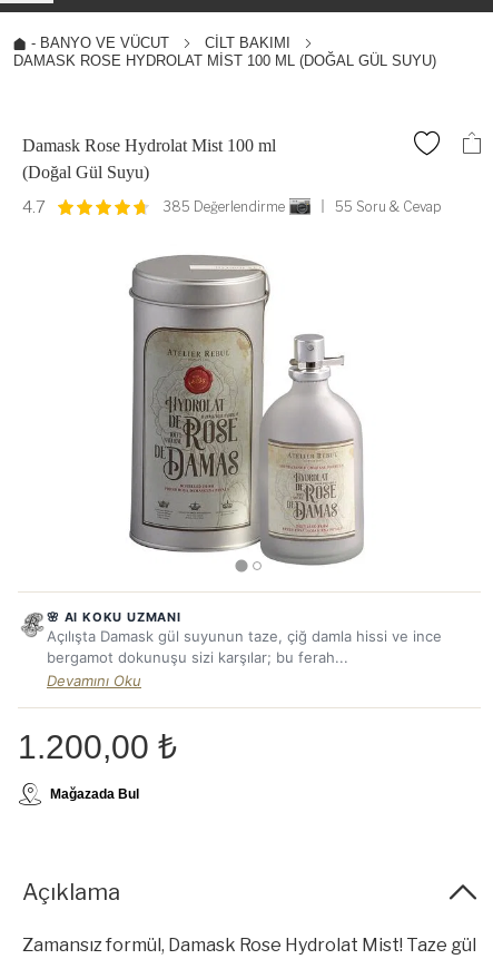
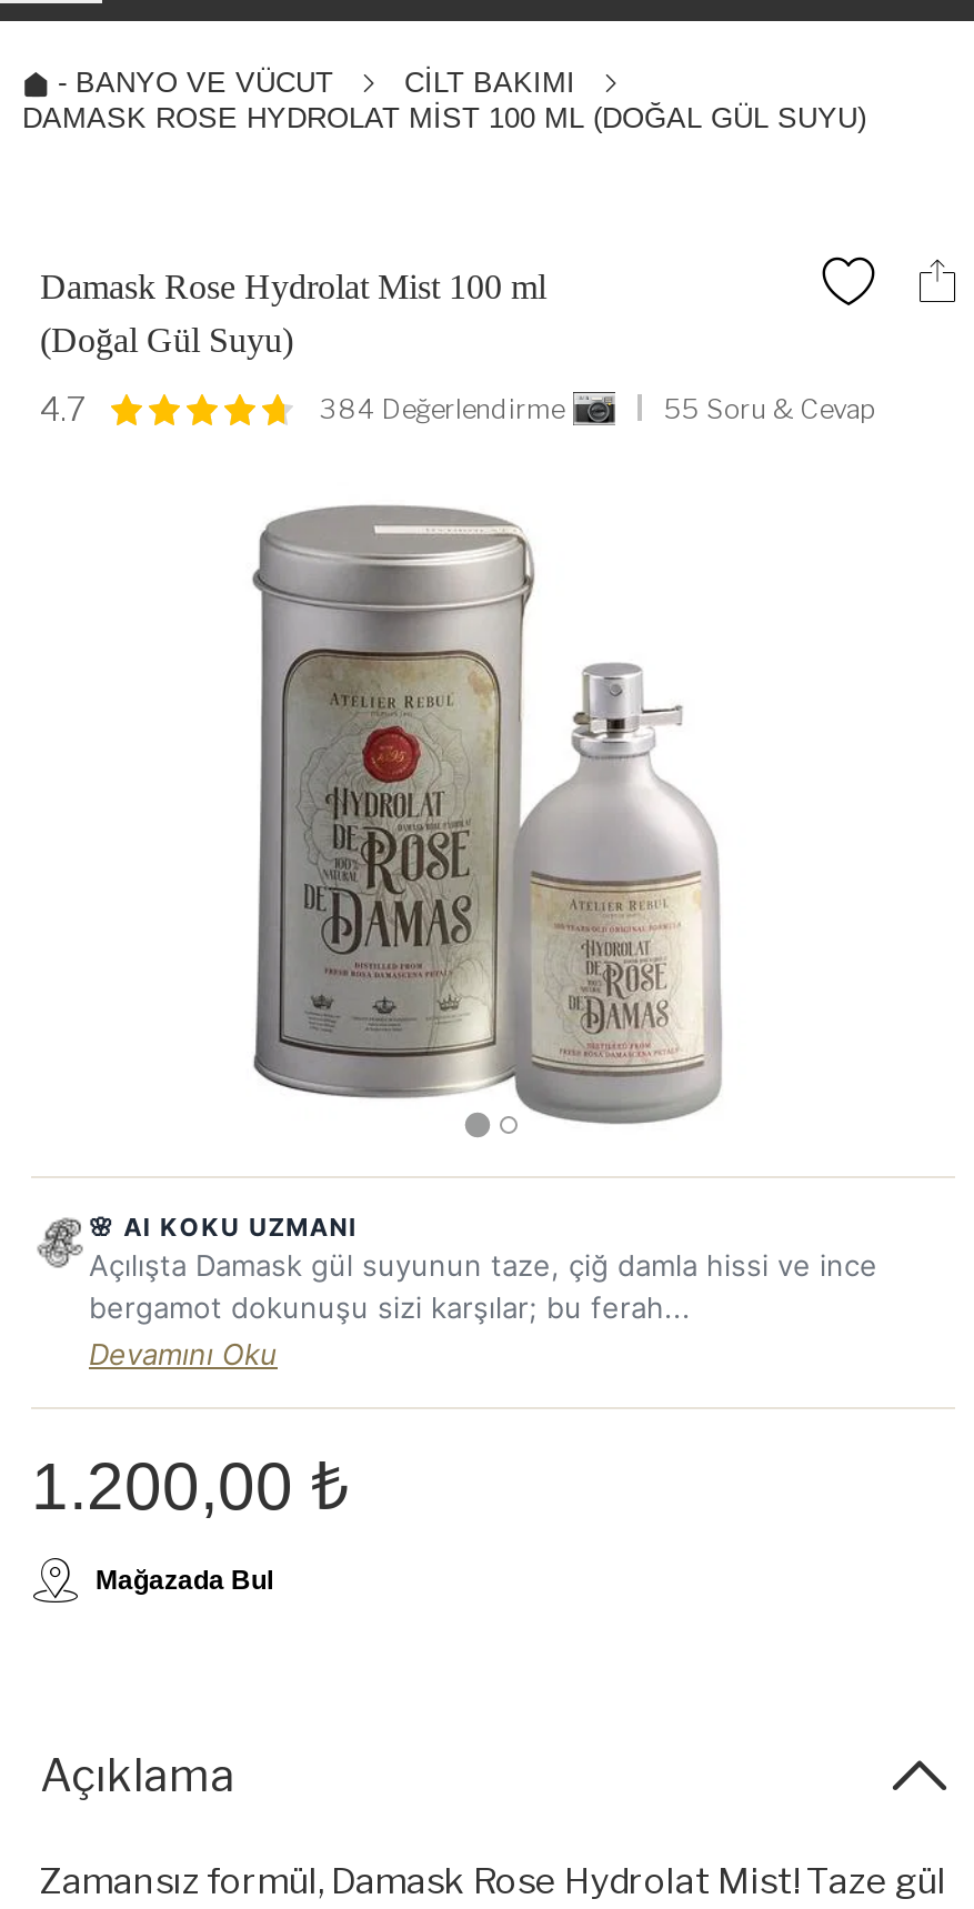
- 385 Değerlendirme
+ 384 Değerlendirme
